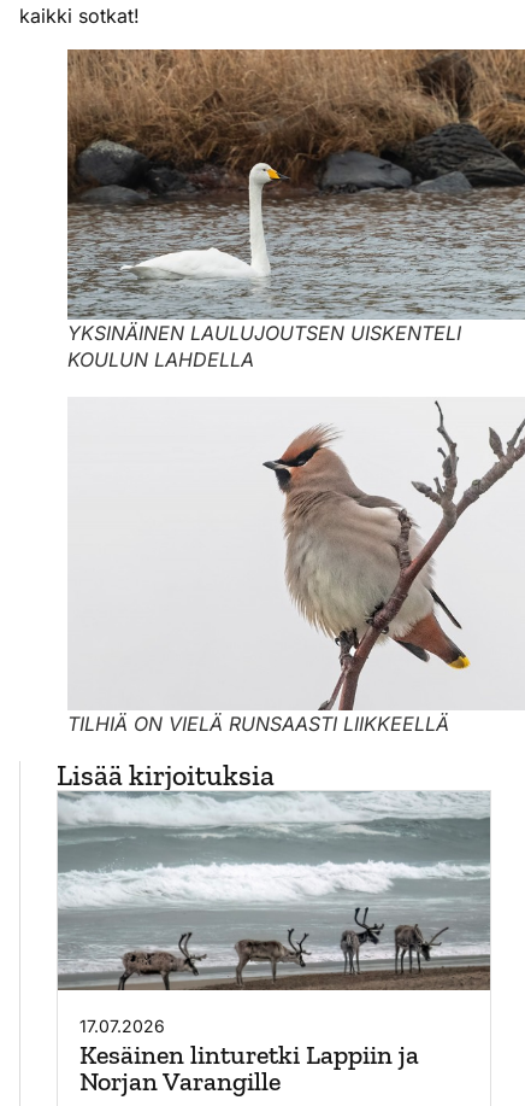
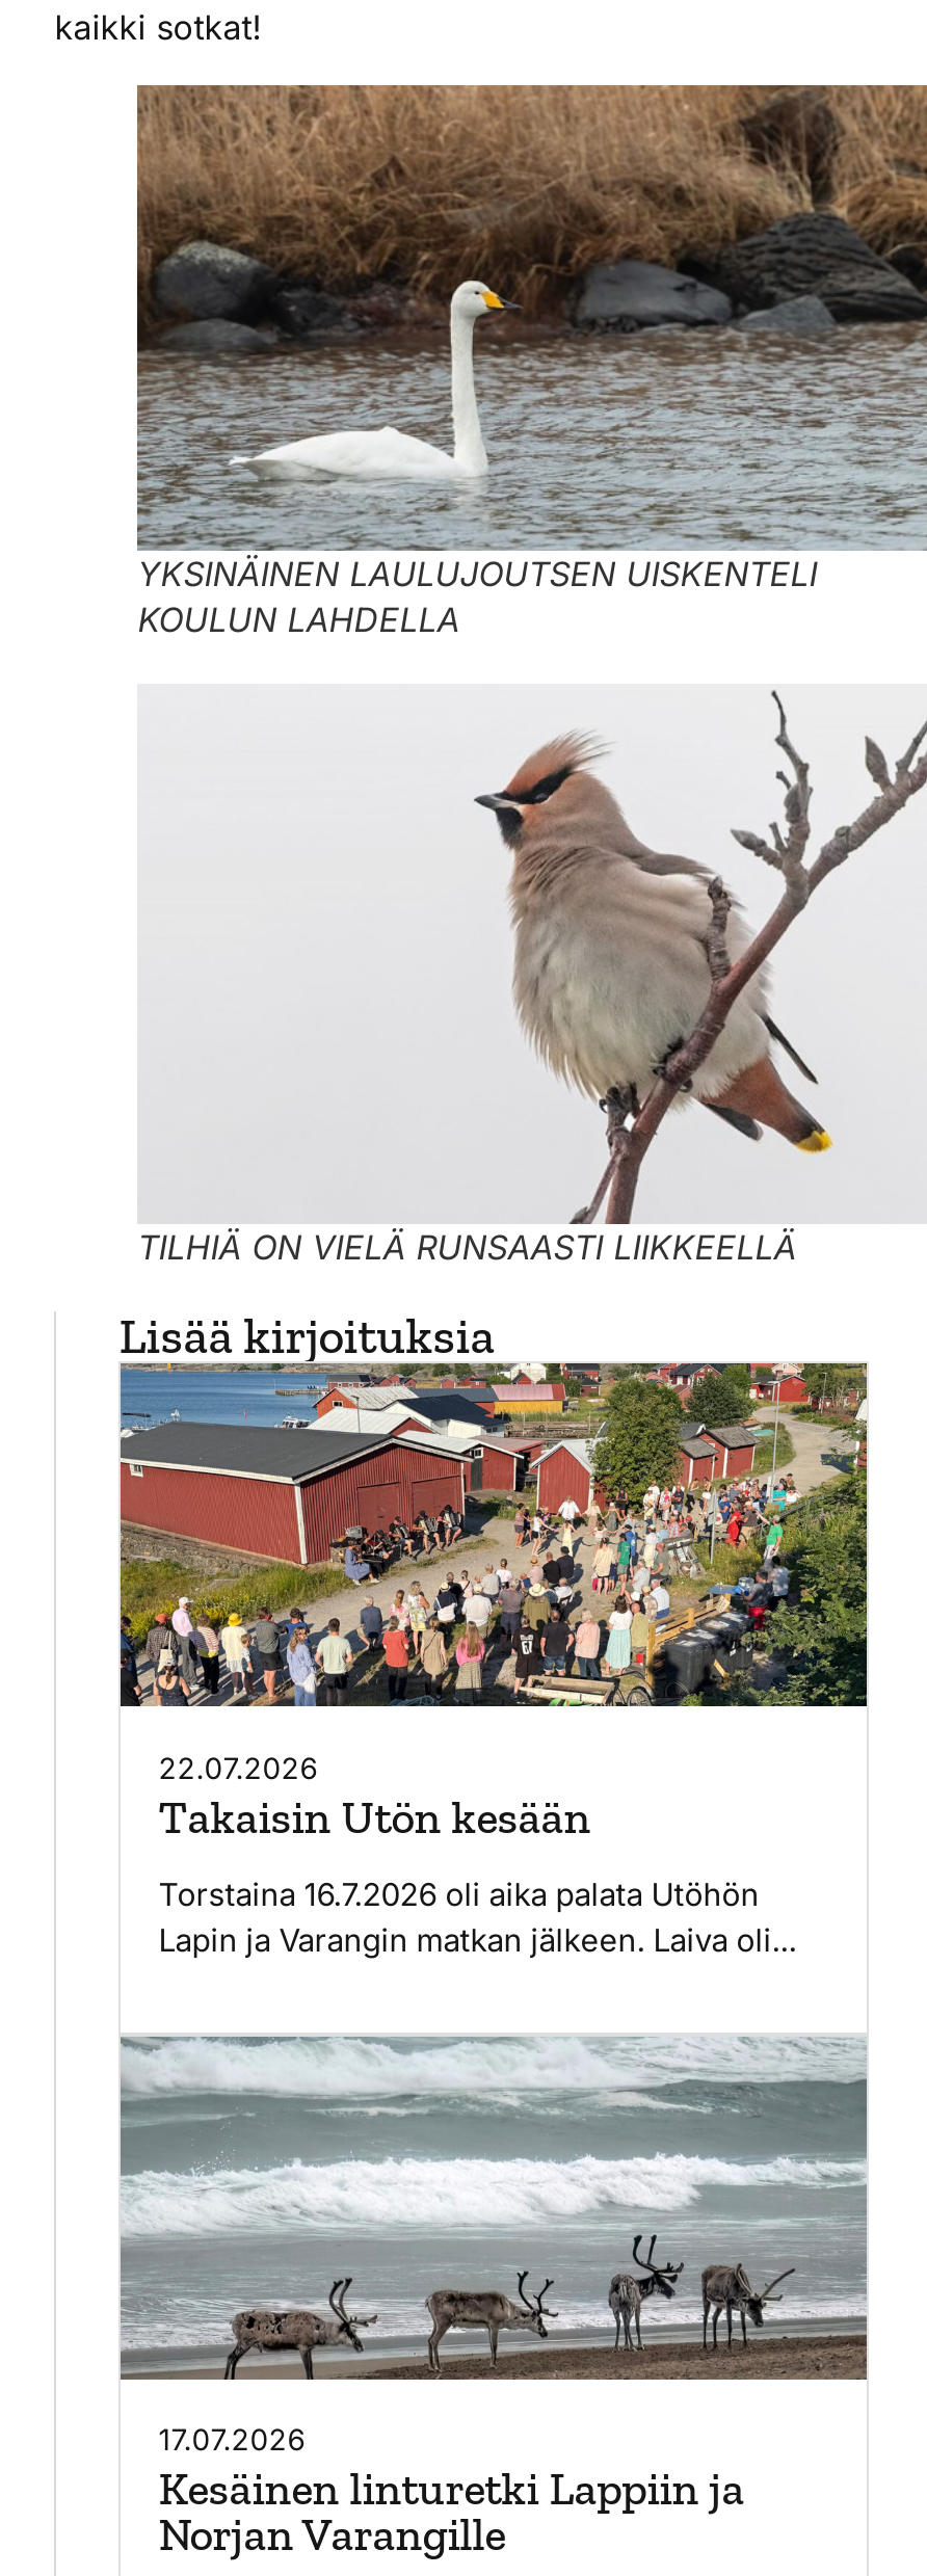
+ [image]
+ 22.07.2026
+ Takaisin Utön kesään
+ Torstaina 16.7.2026 oli aika palata Utöhön
+ Lapin ja Varangin matkan jälkeen. Laiva oli...
